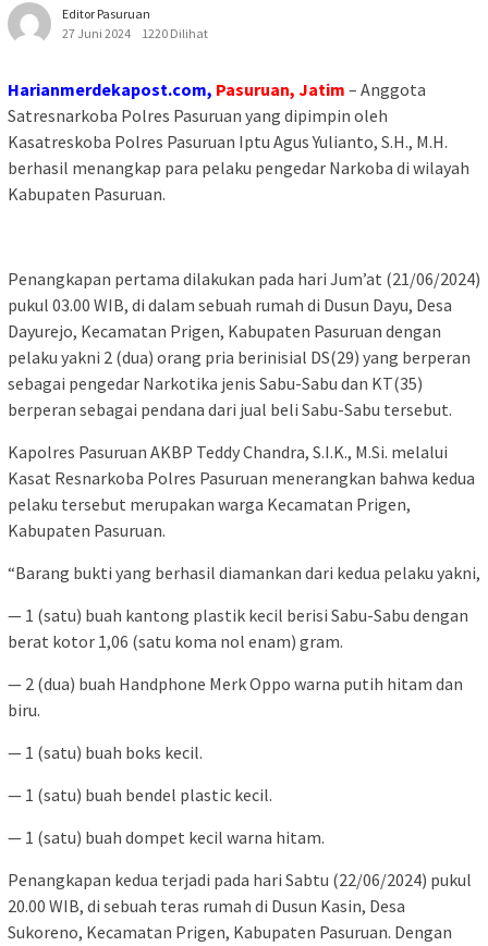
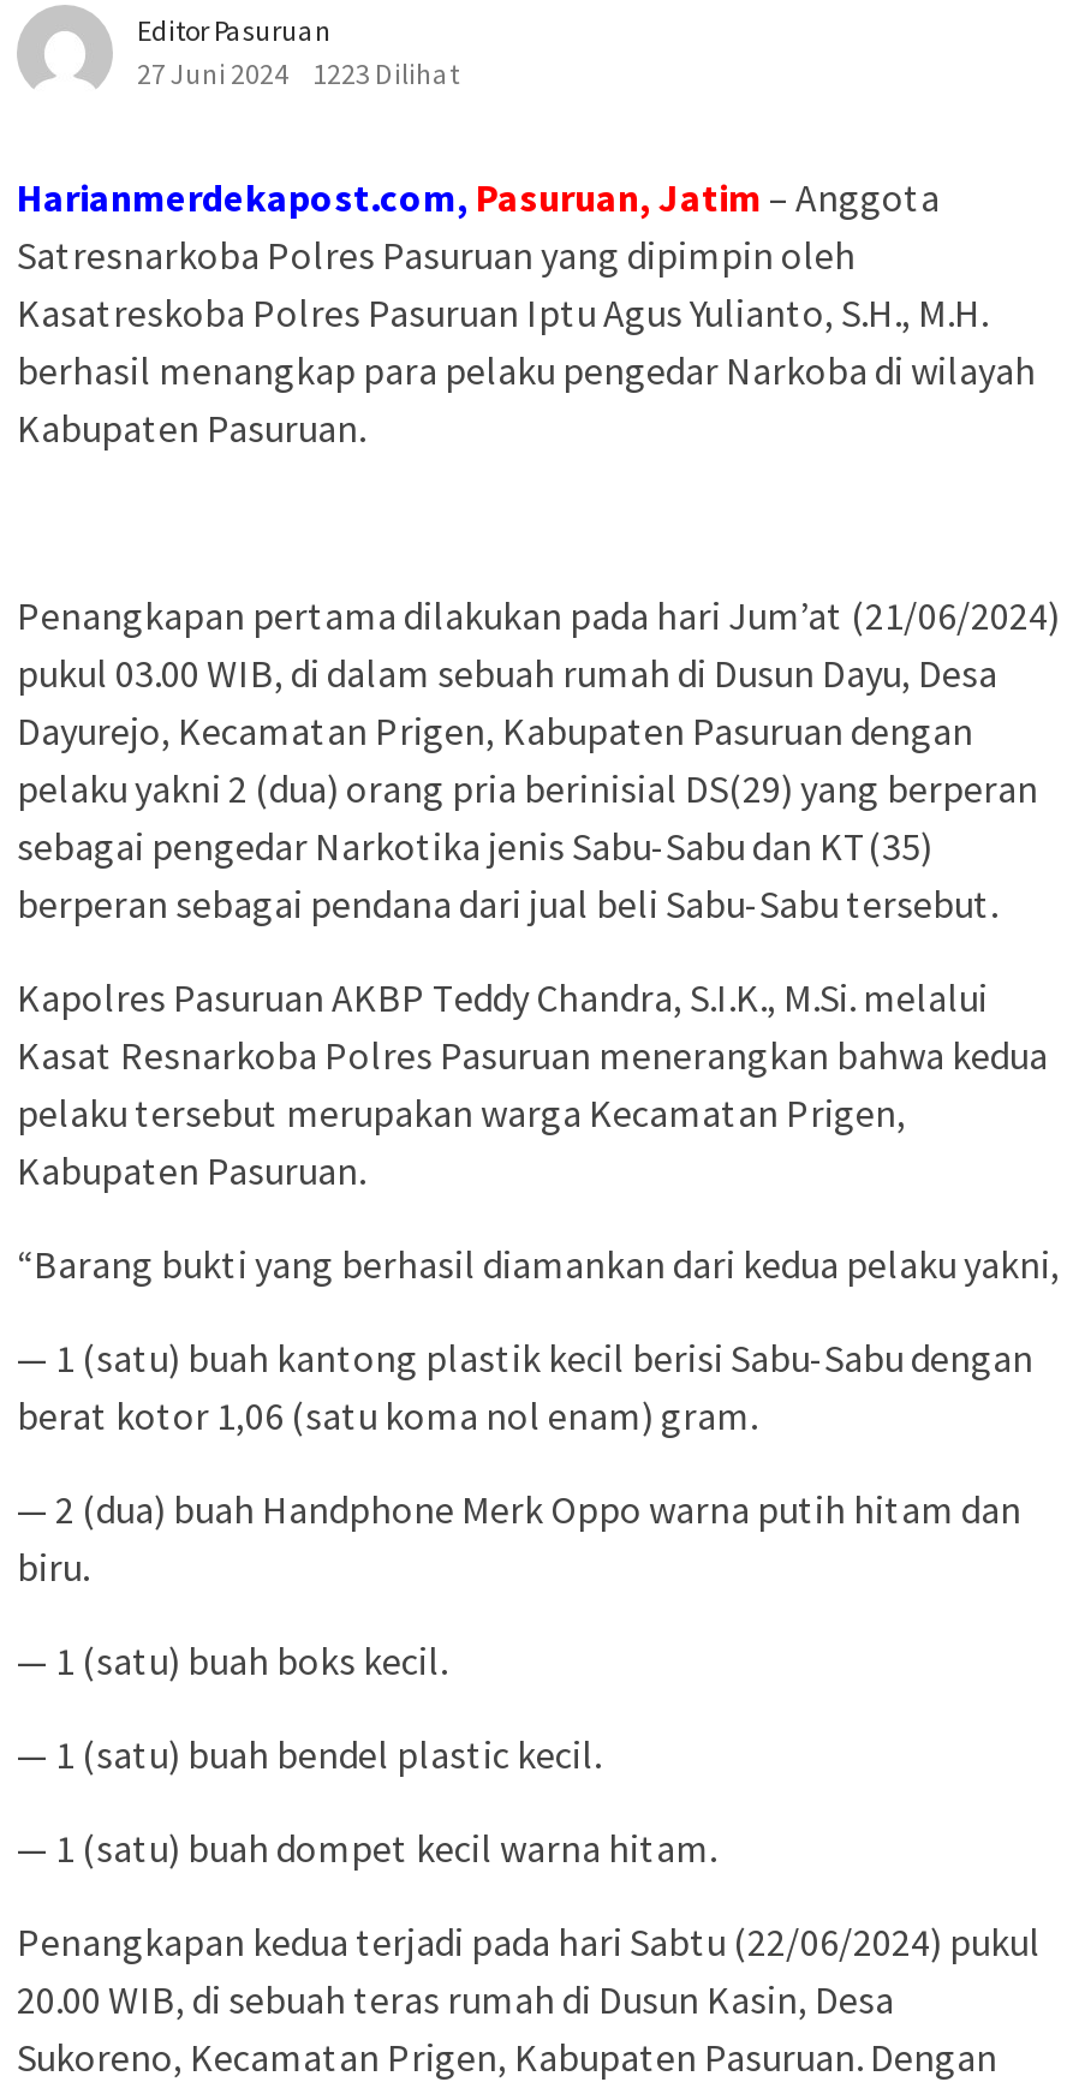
- 27 Juni 2024 1220 Dilihat
+ 27 Juni 2024 1223 Dilihat
